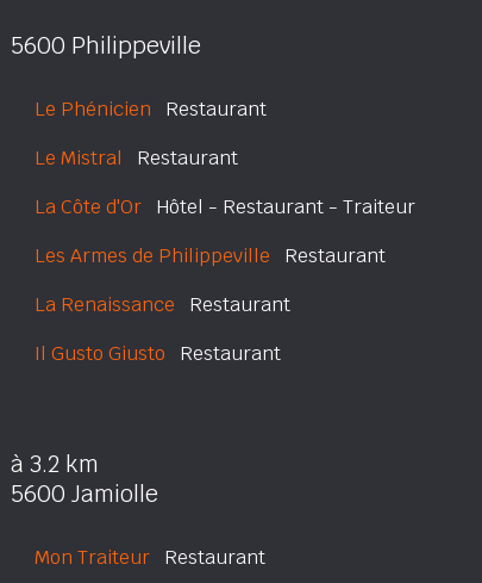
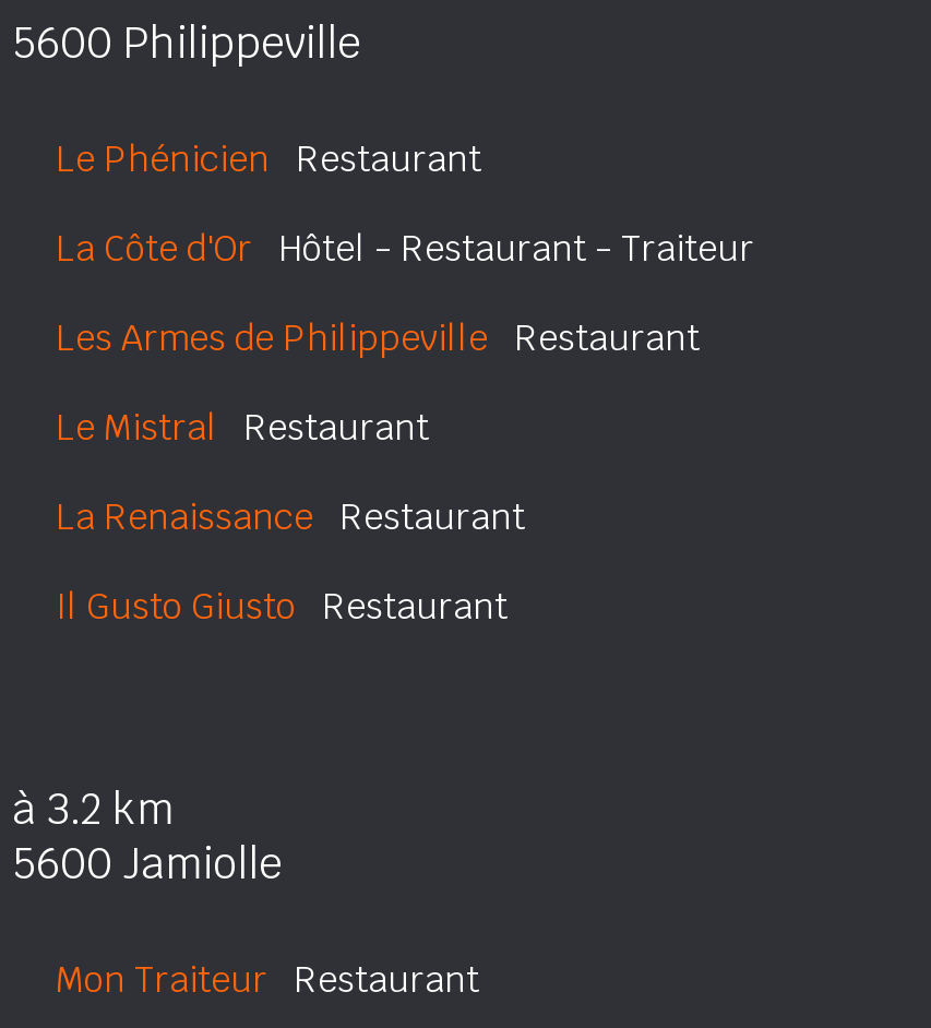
moved down: Le Mistral Restaurant

moved up: La Côte d'Or Hôtel - Restaurant - Traiteur | Les Armes de Philippeville Restaurant
